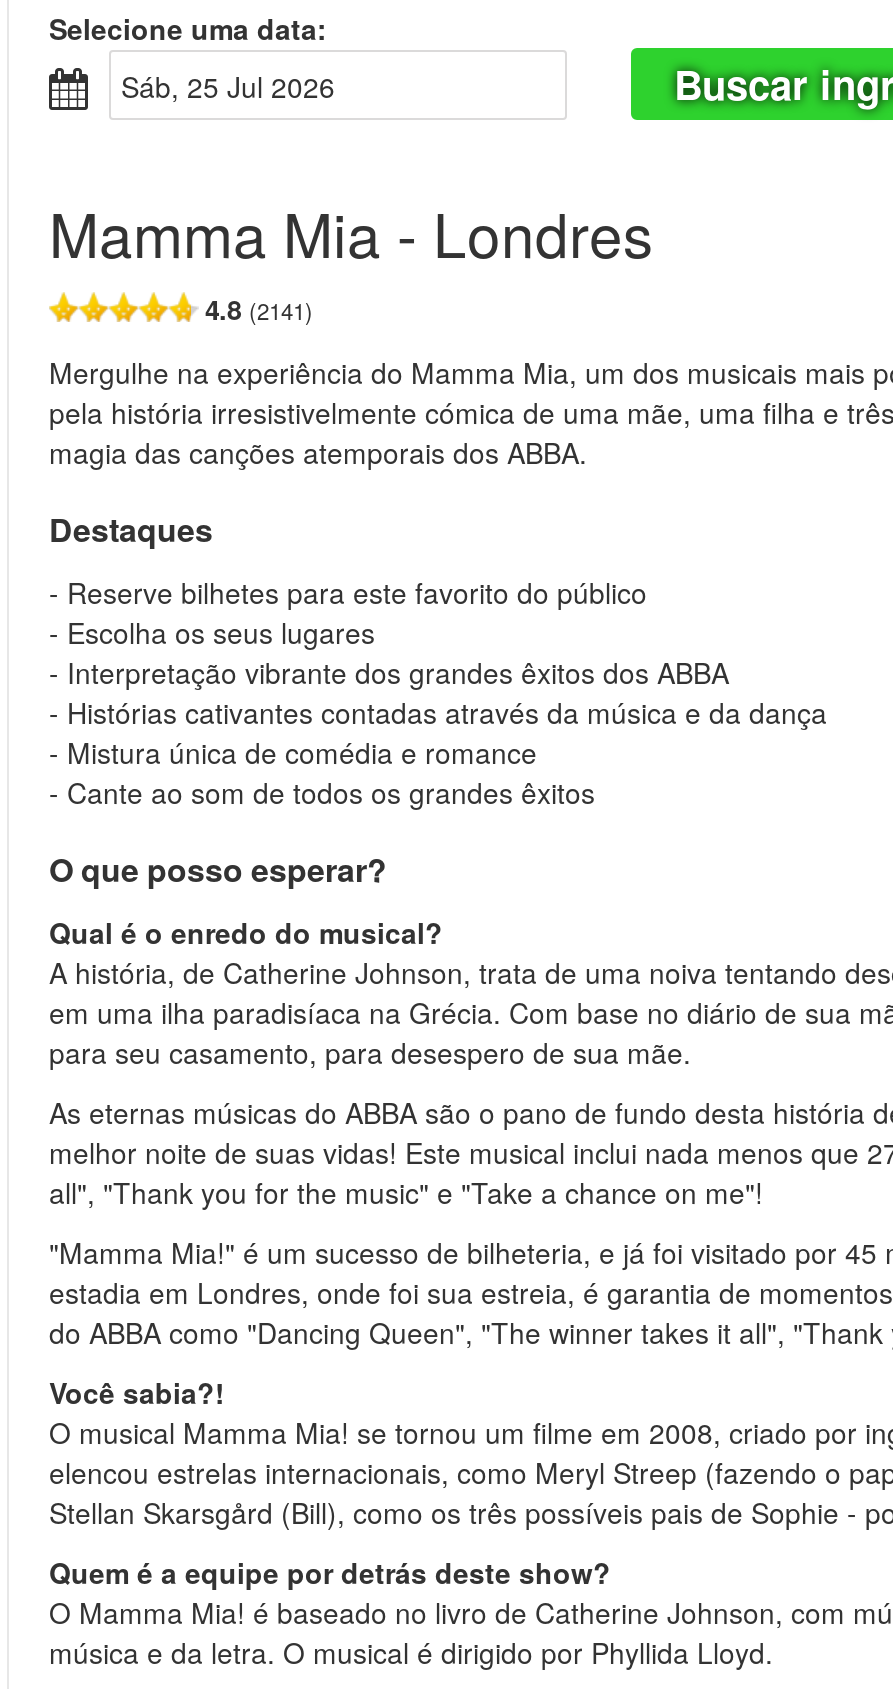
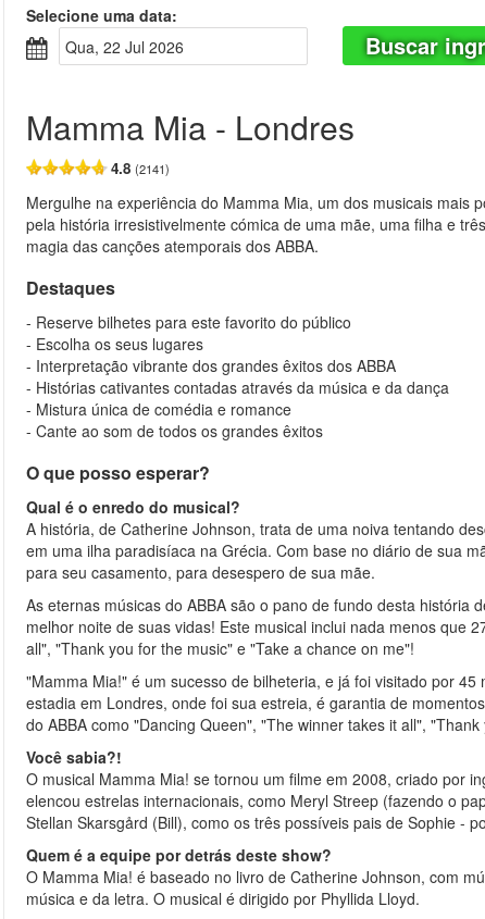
- sáb, 25 Jul 2026
+ qua, 22 Jul 2026
